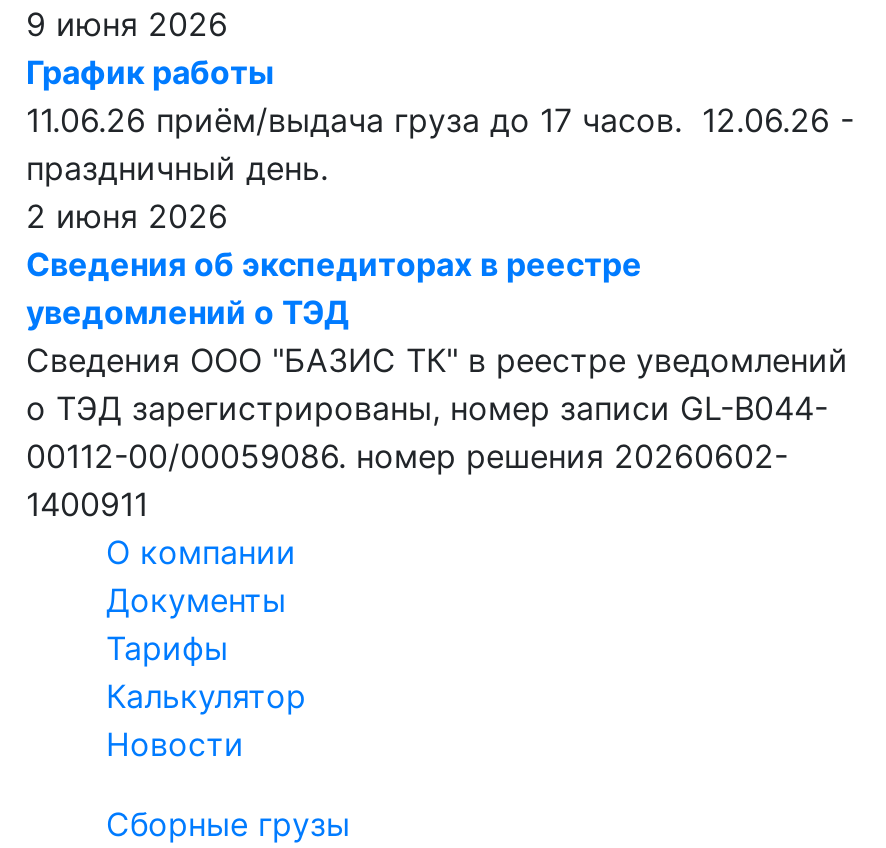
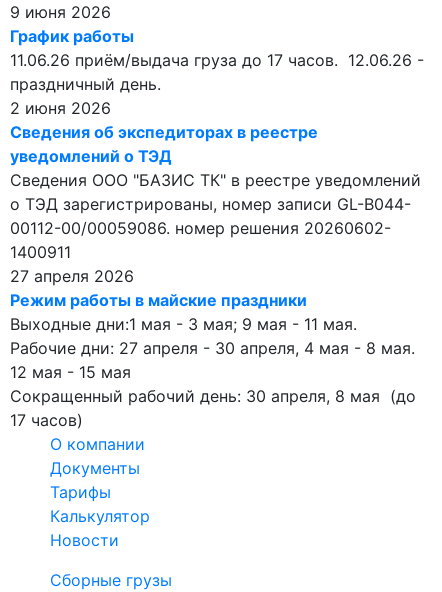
+ 27 апреля 2026
+ Режим работы в майские праздники
+ Выходные дни:1 мая - 3 мая; 9 мая - 11 мая.
+ Рабочие дни: 27 апреля - 30 апреля, 4 мая - 8 мая.
+ 12 мая - 15 мая
+ Сокращенный рабочий день: 30 апреля, 8 мая (до
+ 17 часов)
